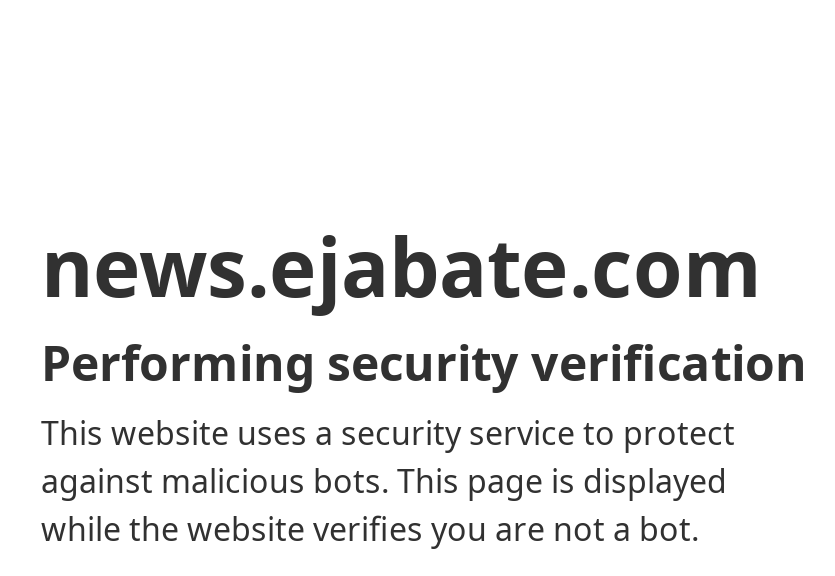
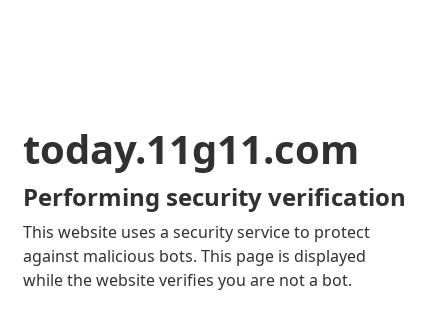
- news.ejabate.com
+ today.11g11.com
